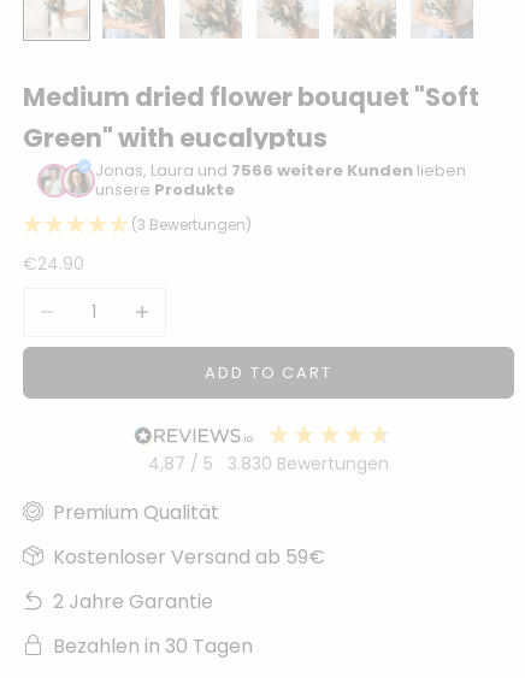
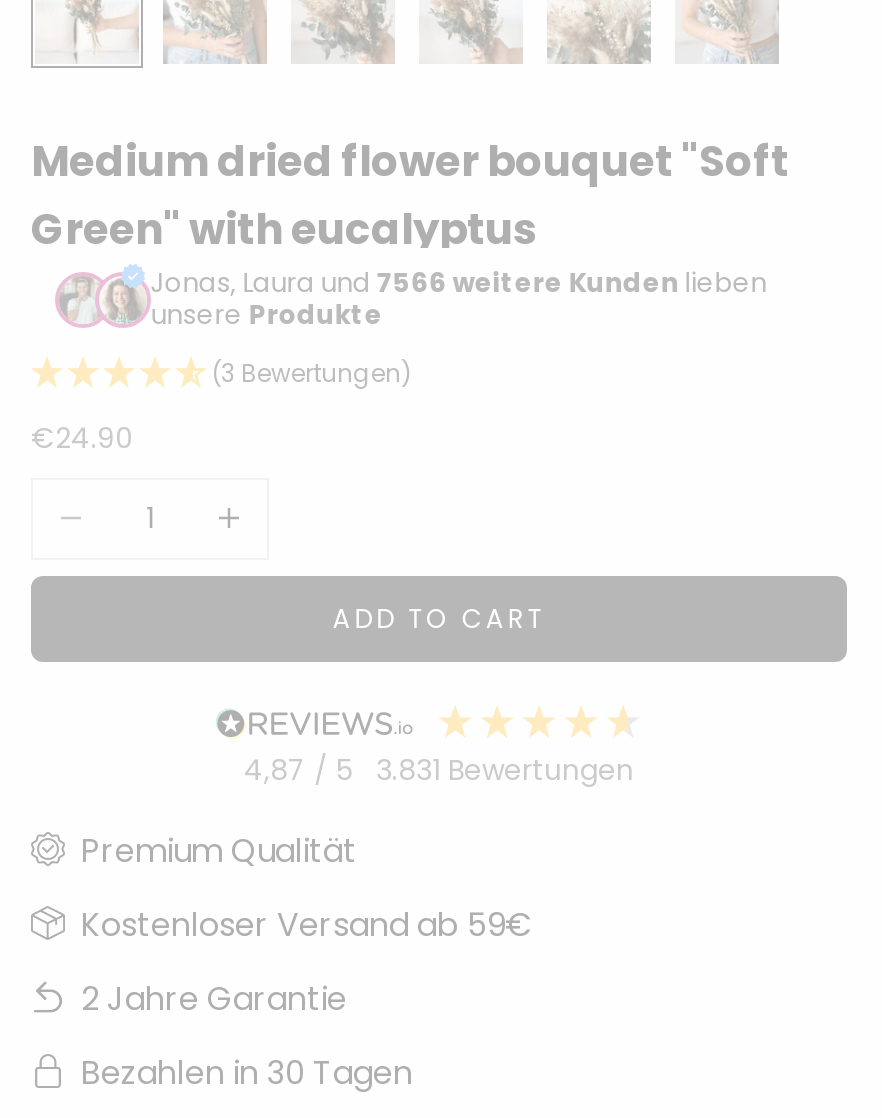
- 4,87 / 5 3.830 Bewertungen
+ 4,87 / 5 3.831 Bewertungen
